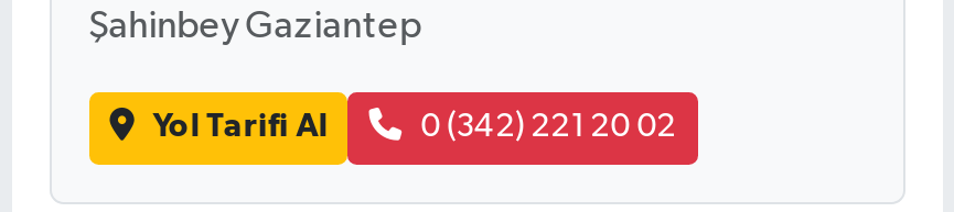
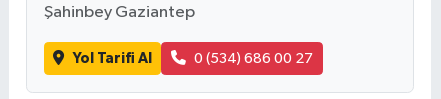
- 0 (342) 221 20 02
+ 0 (534) 686 00 27
